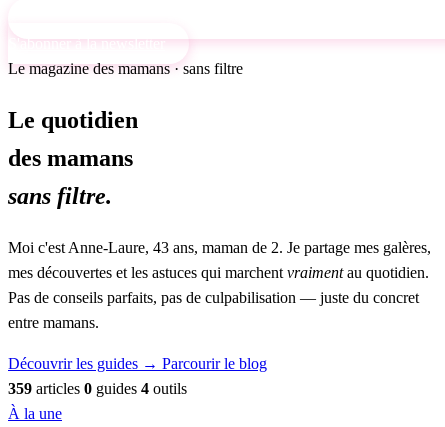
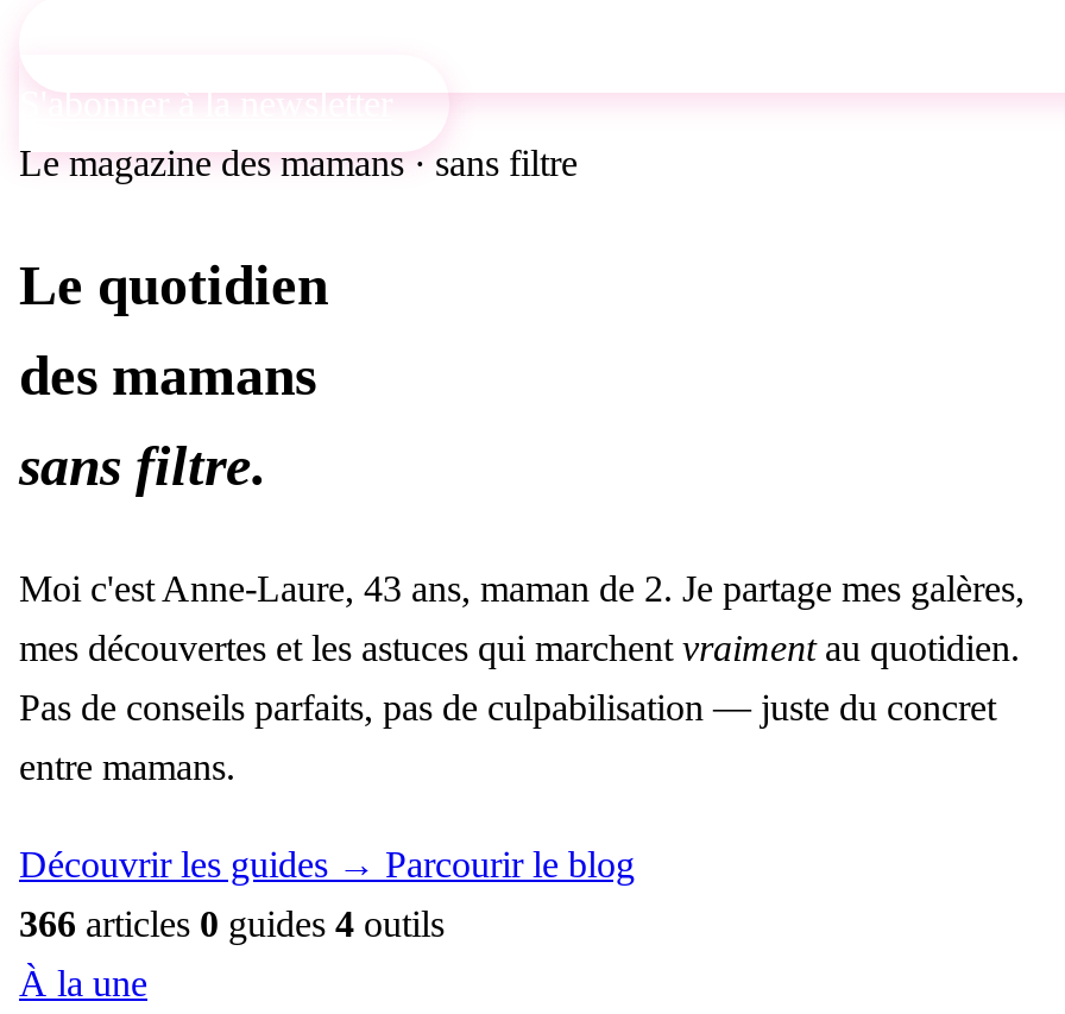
- 359 articles 0 guides 4 outils
+ 366 articles 0 guides 4 outils
